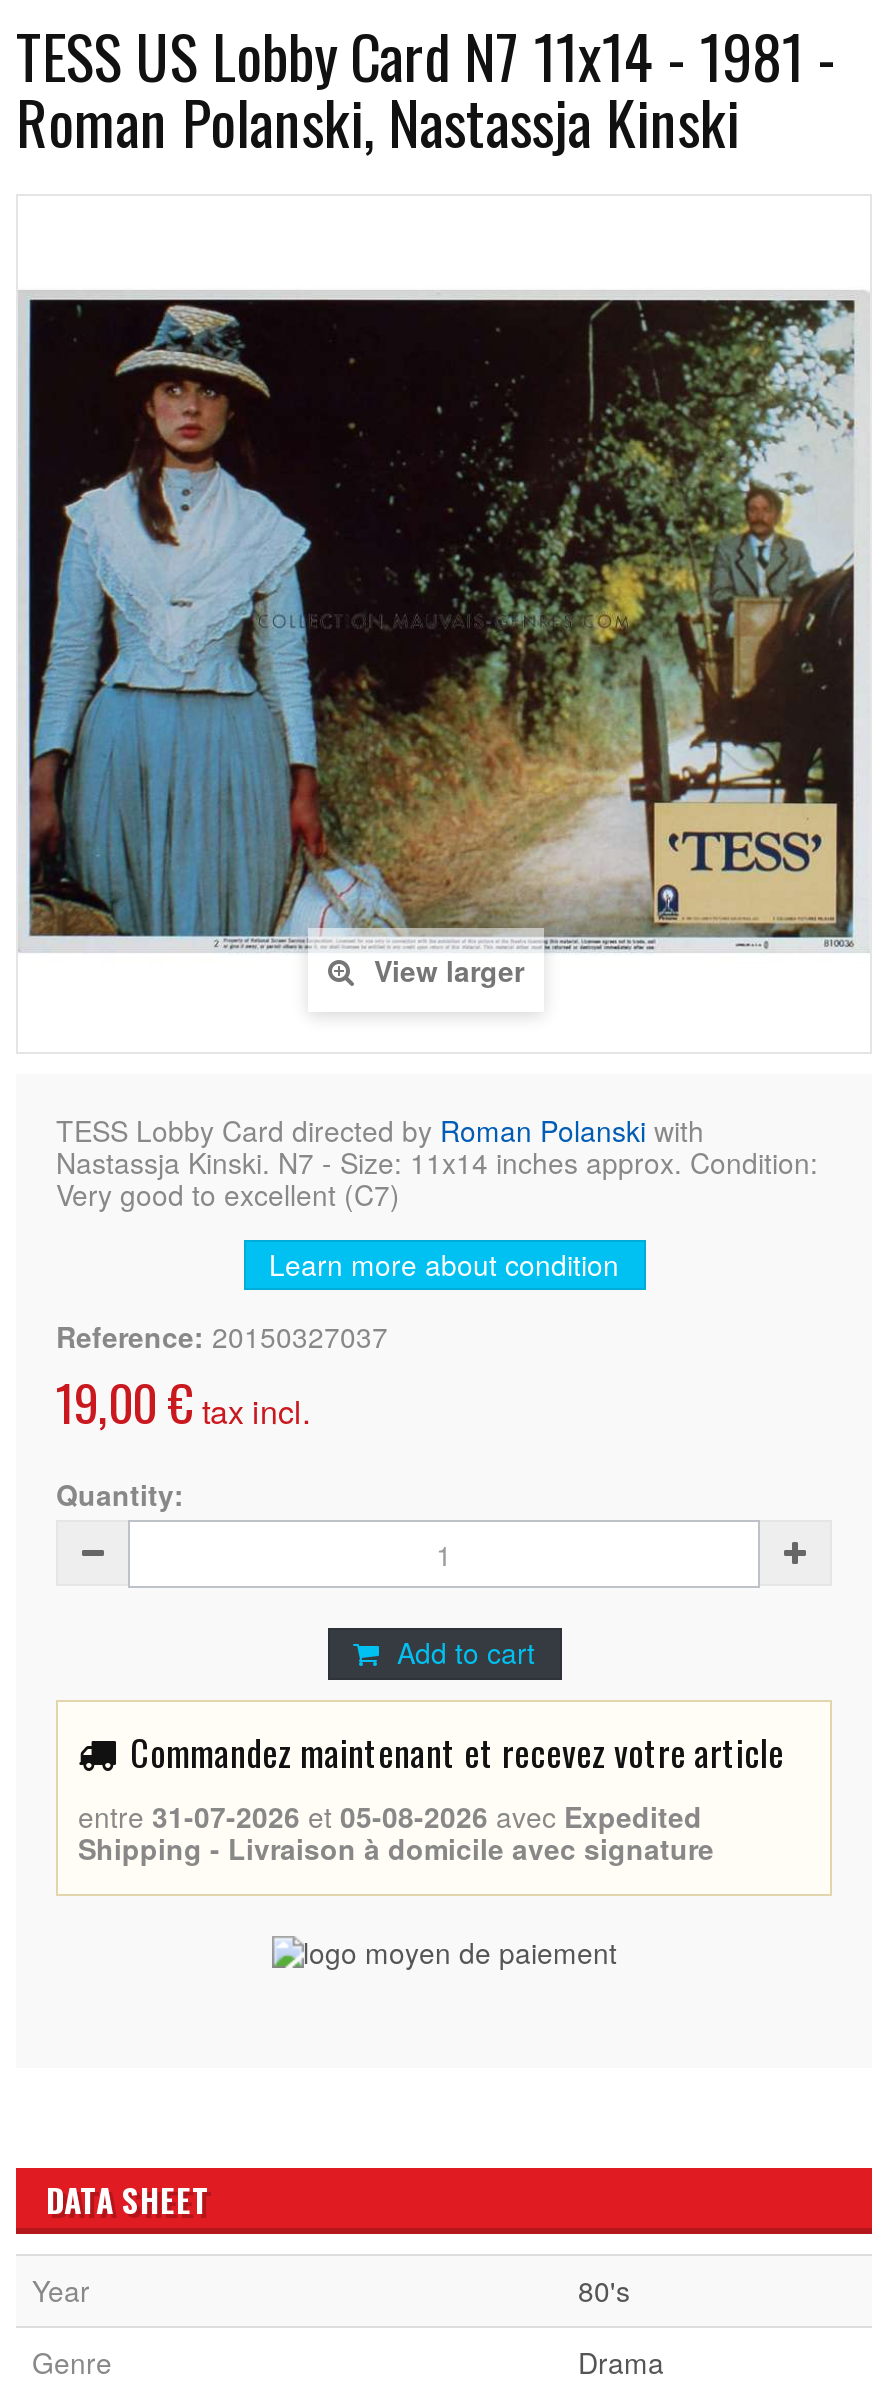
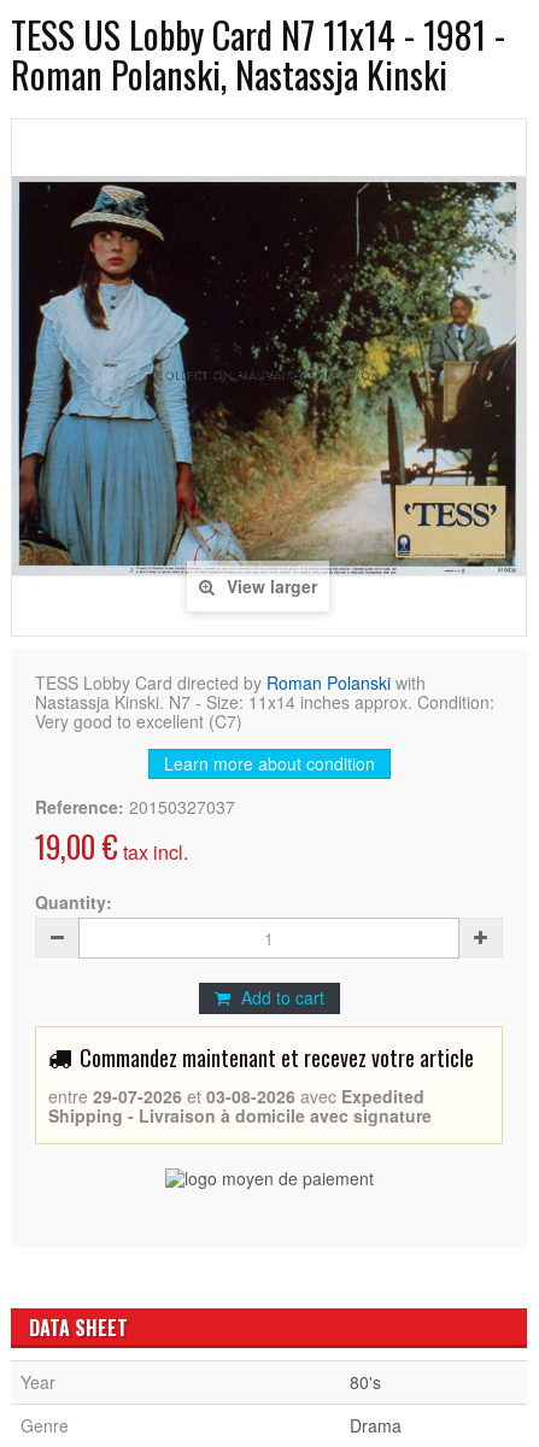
- entre 31-07-2026 et 05-08-2026 avec Expedited
+ entre 29-07-2026 et 03-08-2026 avec Expedited
